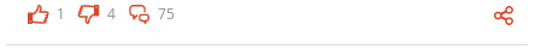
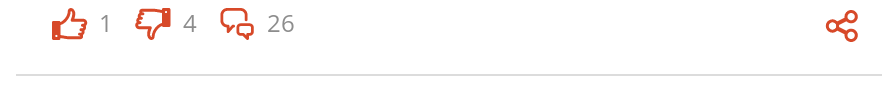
- 75
+ 26
